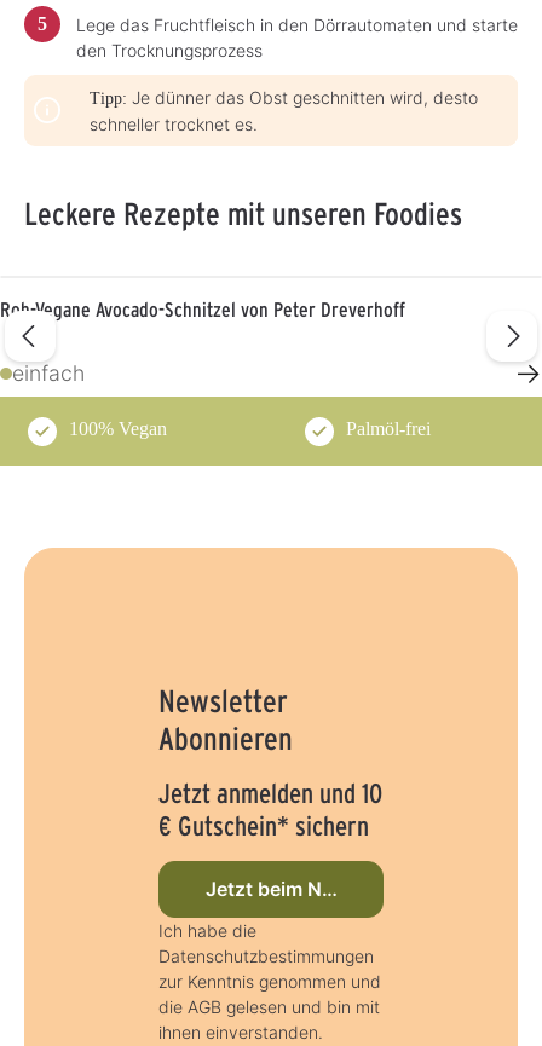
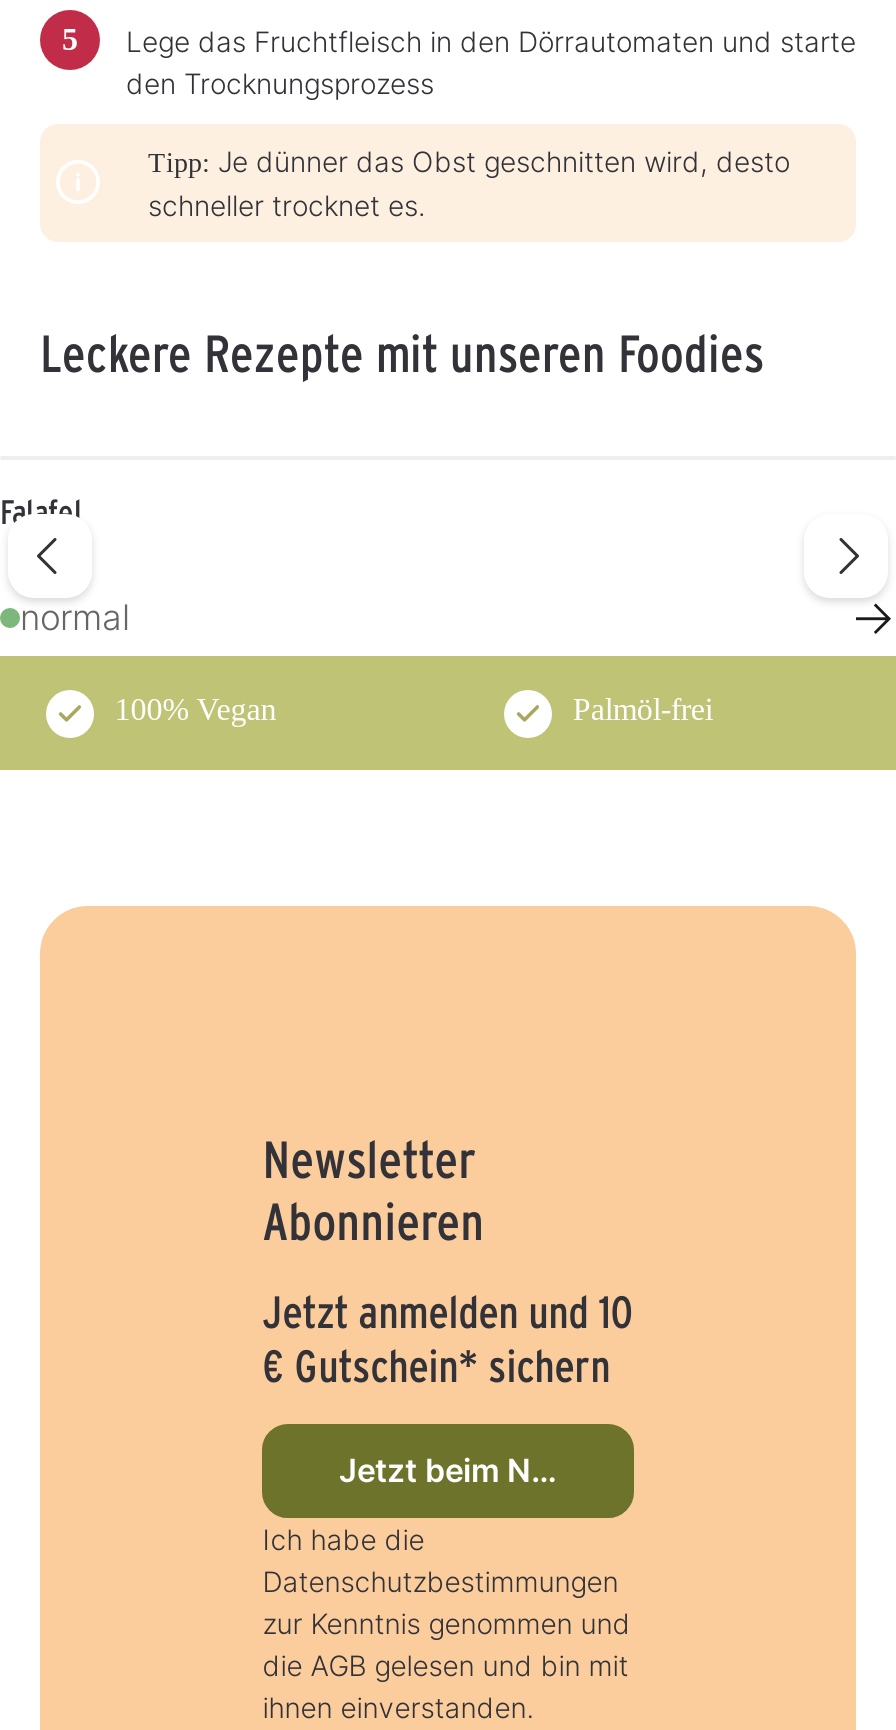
- Roh-Vegane Avocado-Schnitzel von Peter Dreverhoff
+ Falafel

- einfach
+ normal
